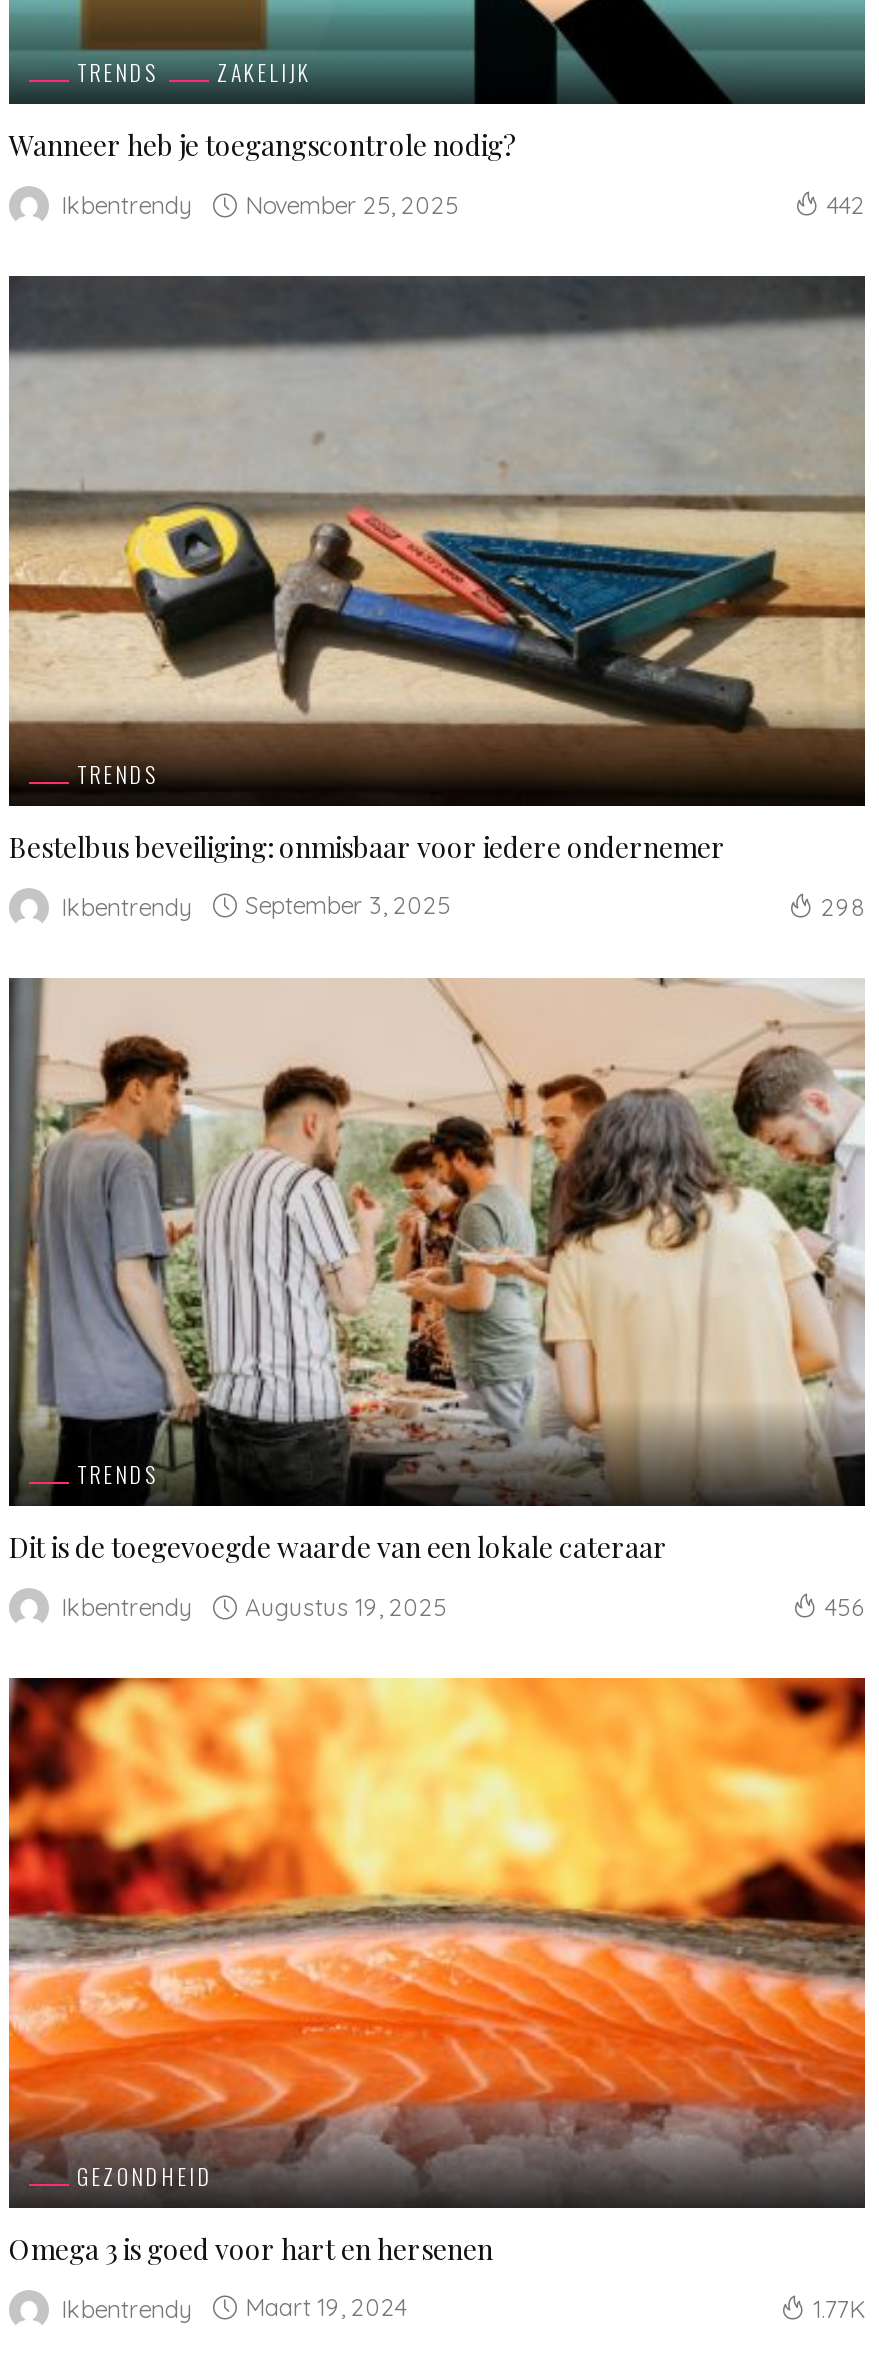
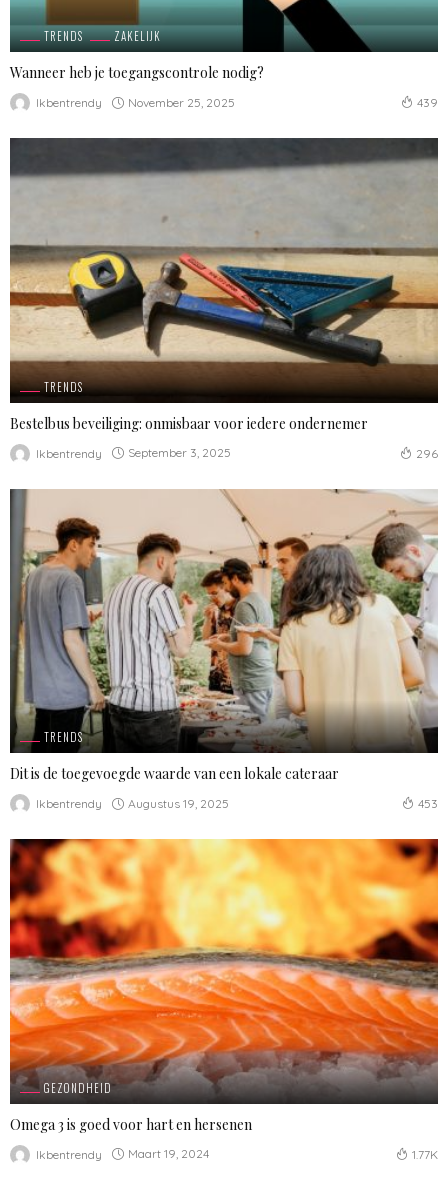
- 442
+ 439

- 298
+ 296

- 456
+ 453
